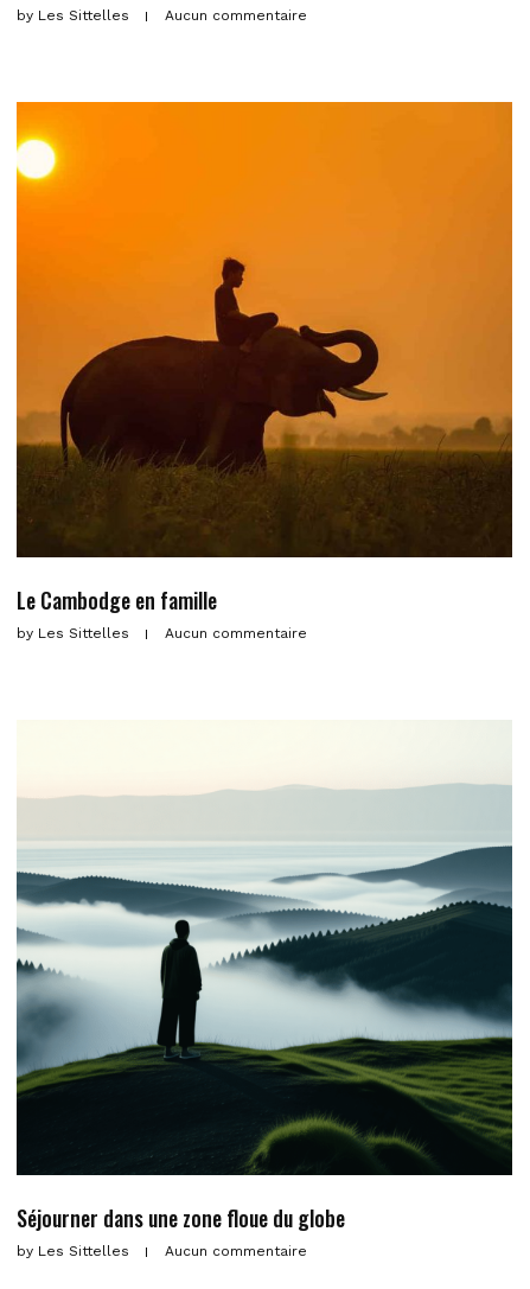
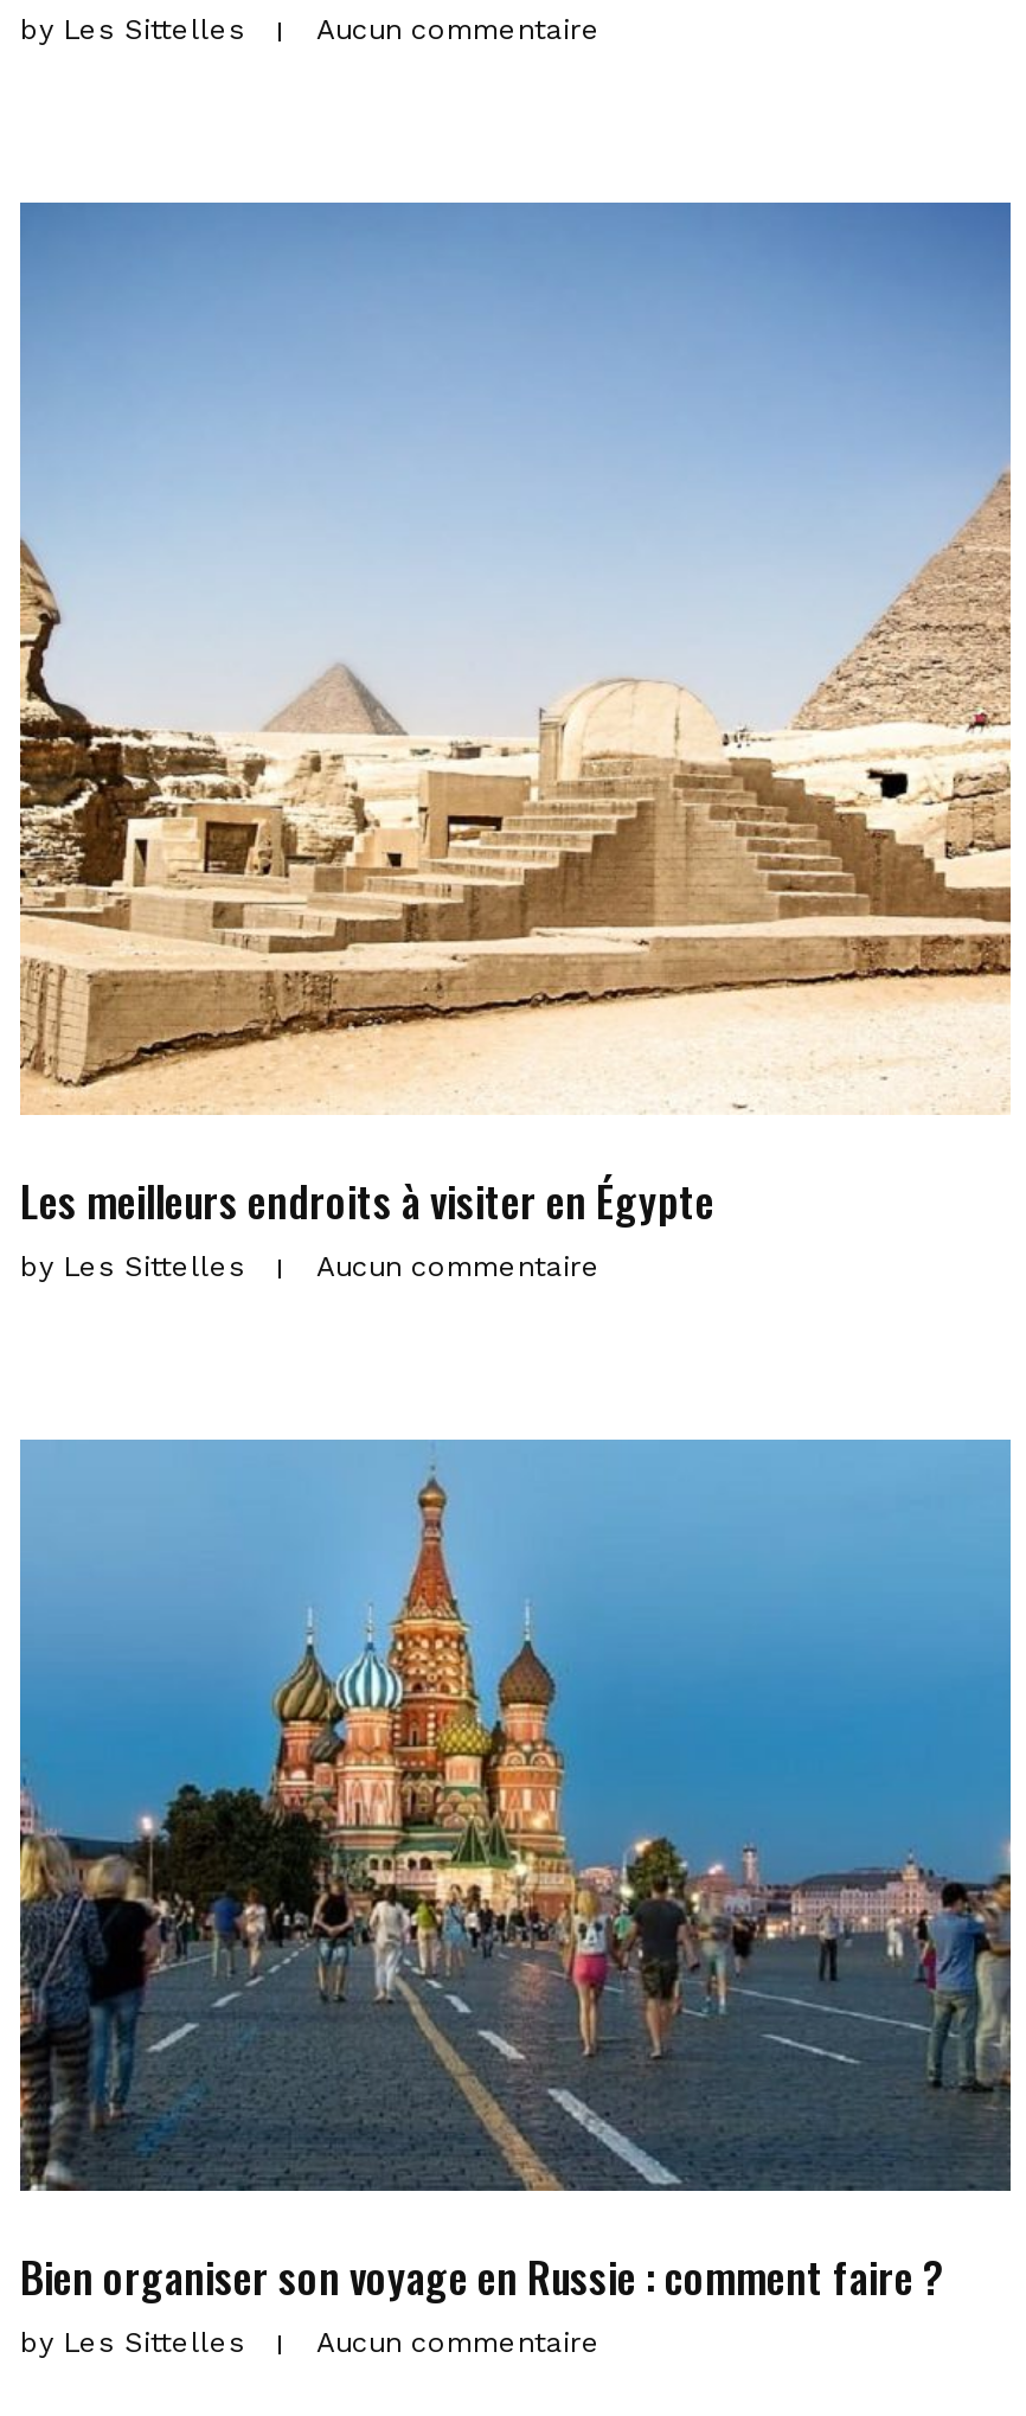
- [image]
- Le Cambodge en famille
+ [image]
+ Les meilleurs endroits à visiter en Égypte

- [image]
- Séjourner dans une zone floue du globe
+ [image]
+ Bien organiser son voyage en Russie : comment faire ?
